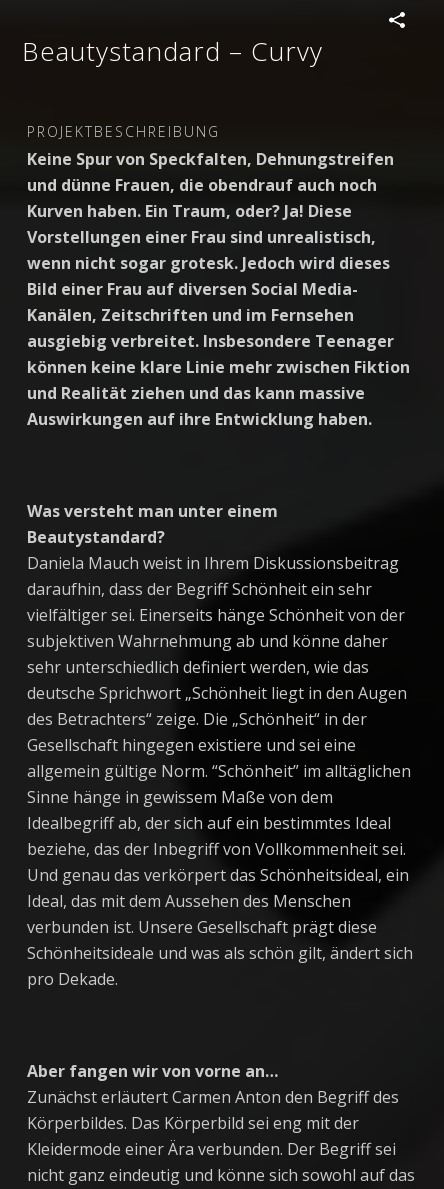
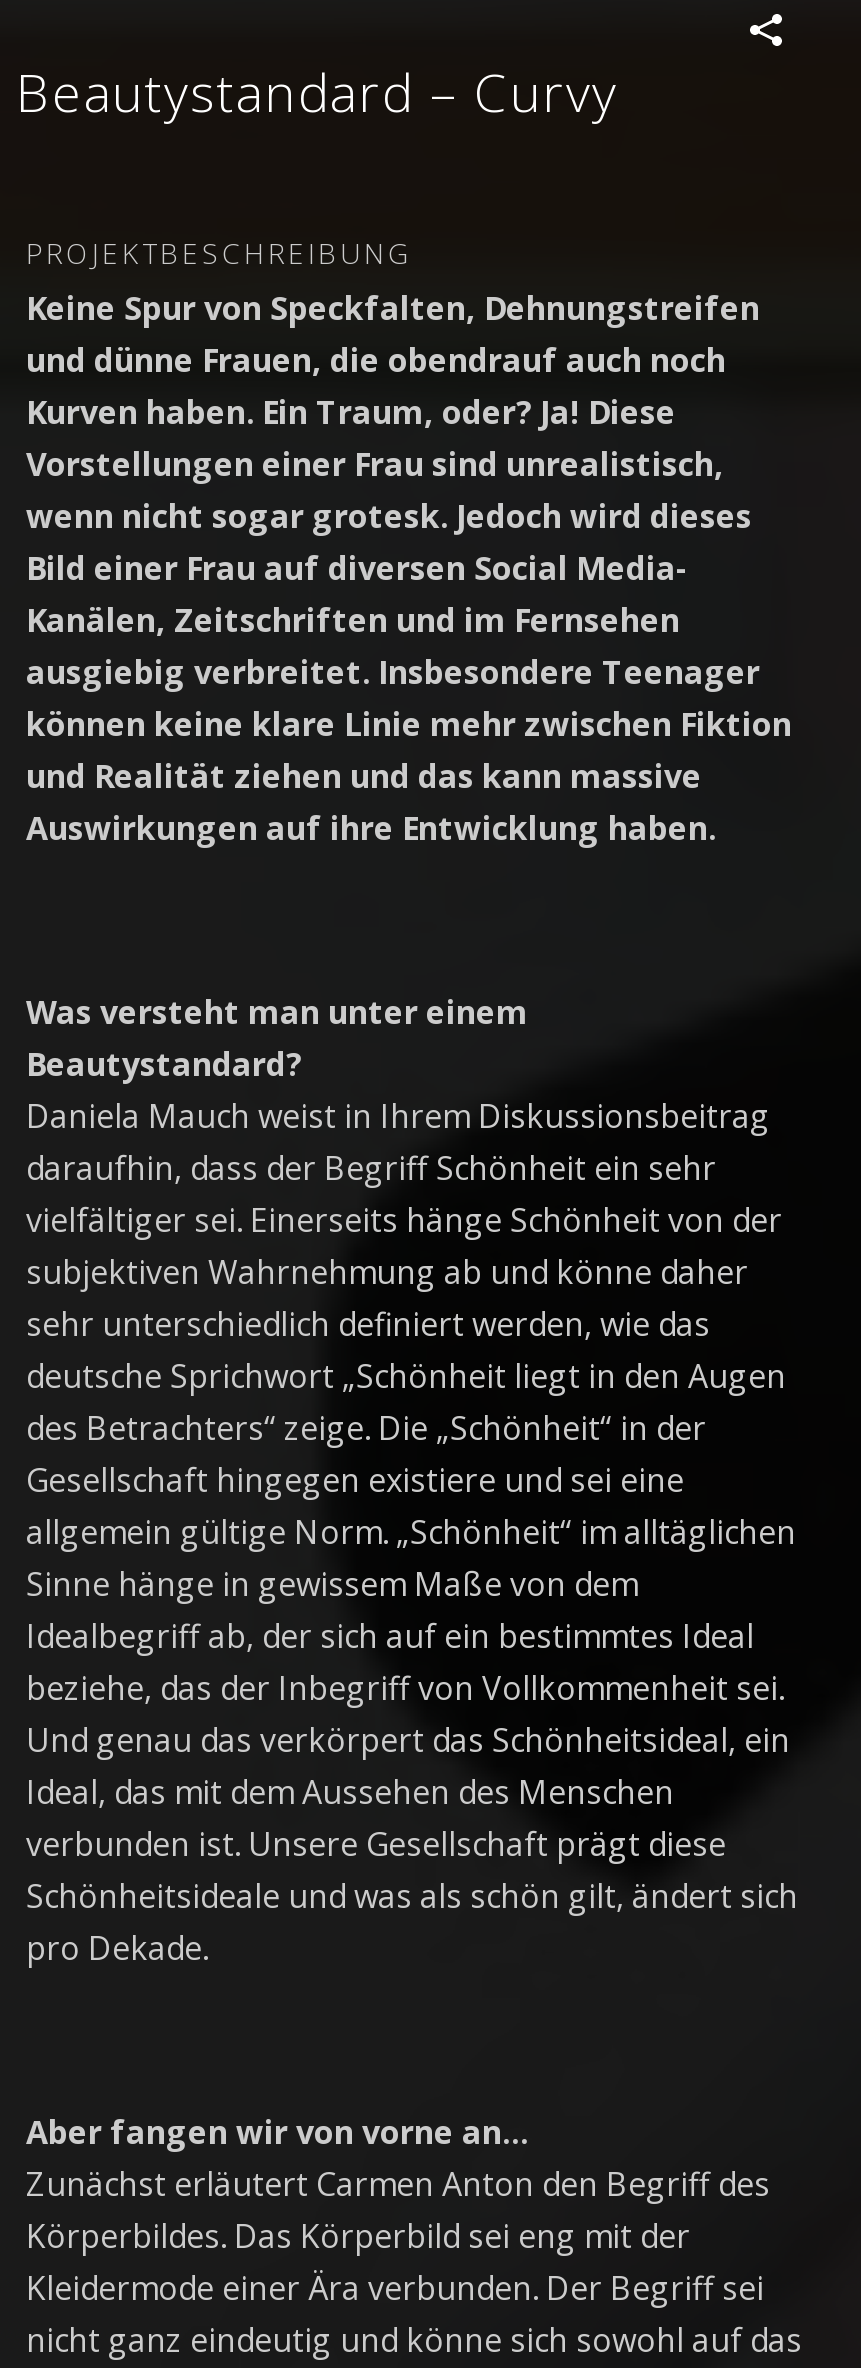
- allgemein gültige Norm. “Schönheit” im alltäglichen
+ allgemein gültige Norm. „Schönheit“ im alltäglichen
